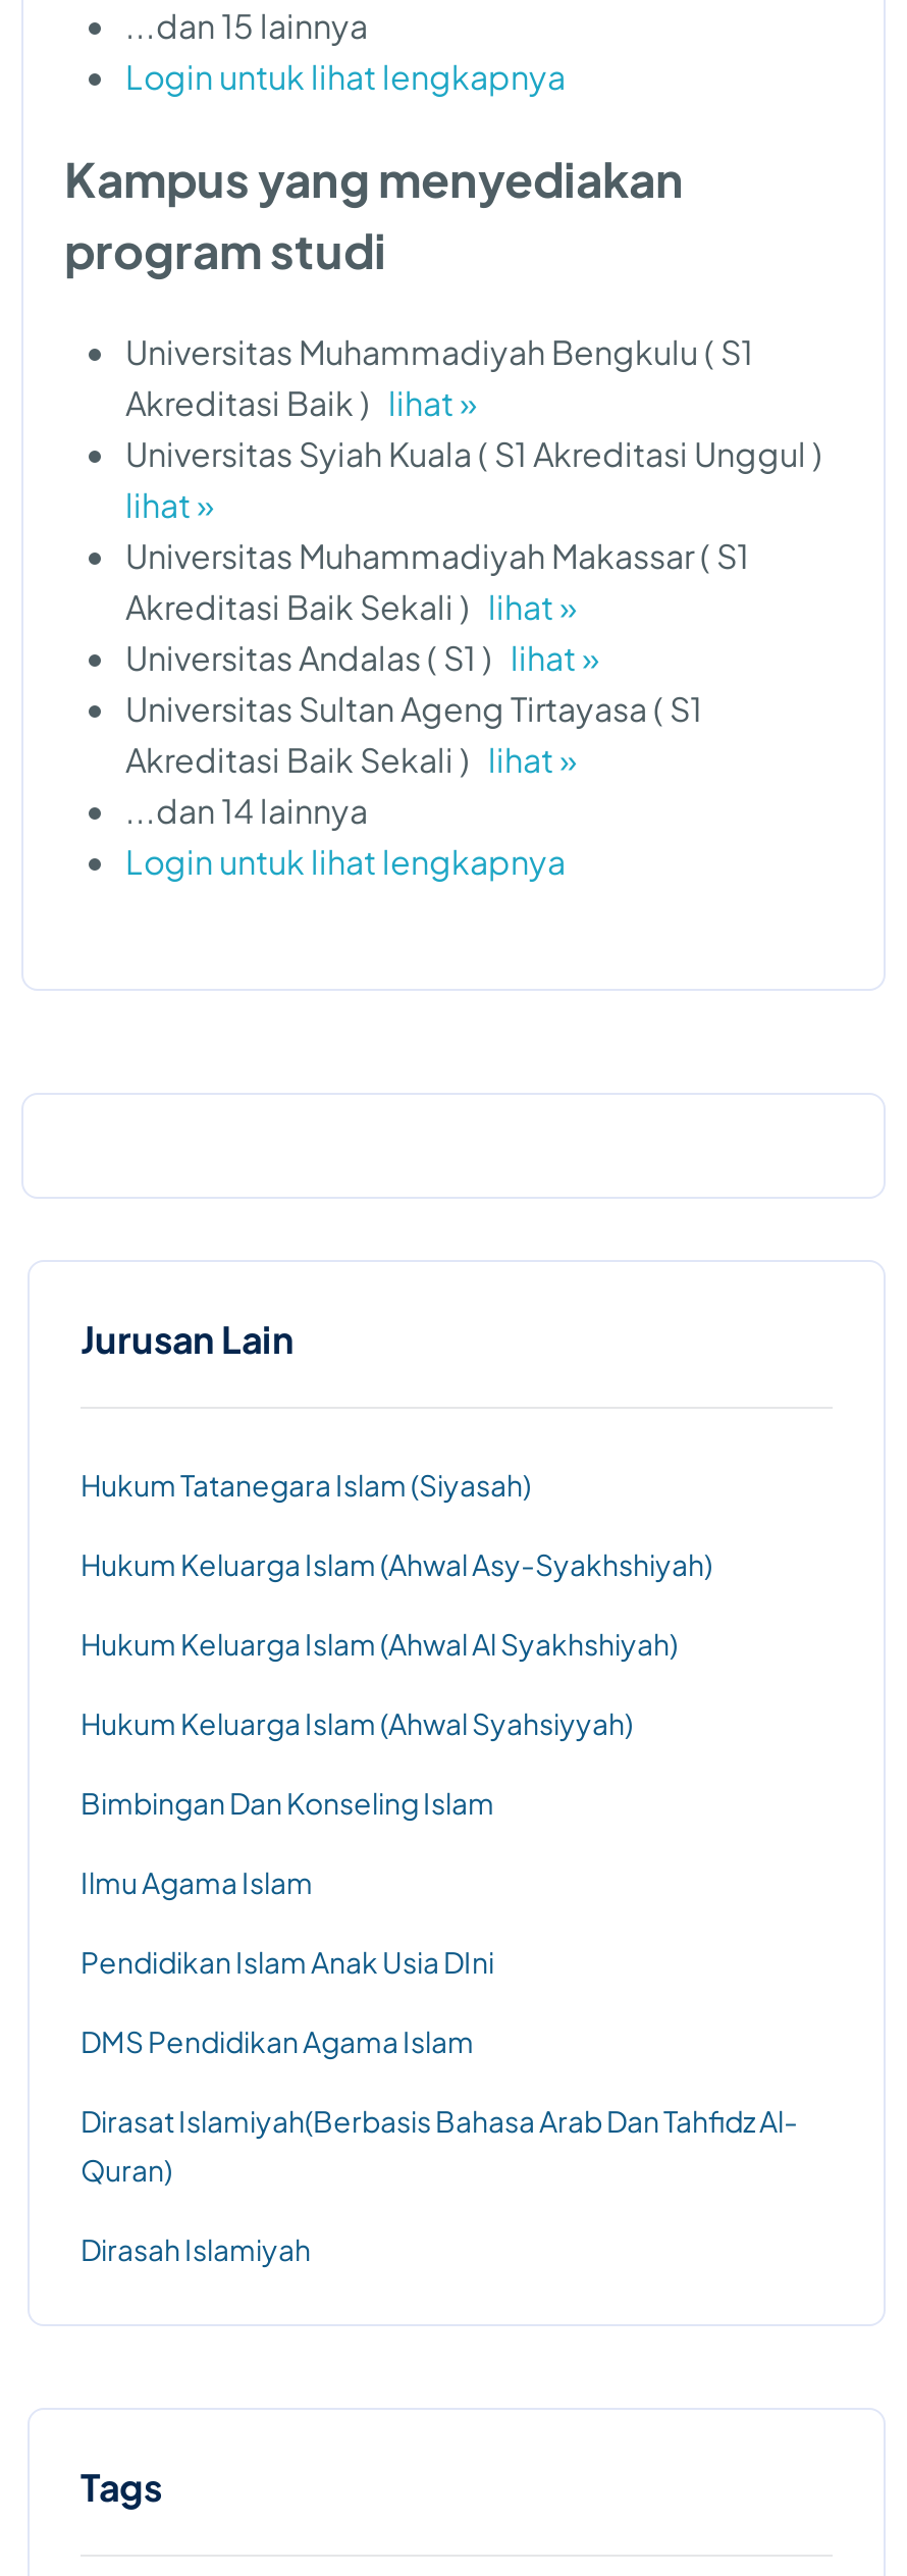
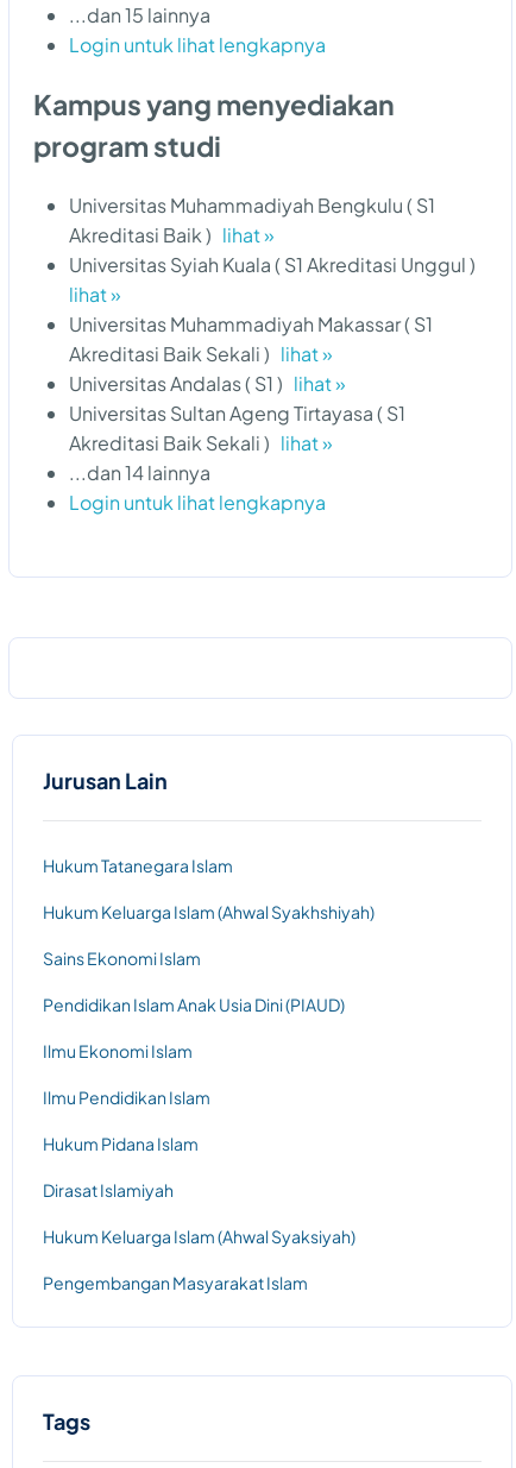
- Hukum Tatanegara Islam (Siyasah)
+ Hukum Tatanegara Islam

- Hukum Keluarga Islam (Ahwal Asy-Syakhshiyah)
+ Hukum Keluarga Islam (Ahwal Syakhshiyah)

- Hukum Keluarga Islam (Ahwal Al Syakhshiyah)
+ Sains Ekonomi Islam

- Hukum Keluarga Islam (Ahwal Syahsiyyah)
+ Pendidikan Islam Anak Usia Dini (PIAUD)

- Bimbingan Dan Konseling Islam
+ Ilmu Ekonomi Islam

- Ilmu Agama Islam
+ Ilmu Pendidikan Islam

- Pendidikan Islam Anak Usia DIni
+ Hukum Pidana Islam

- DMS Pendidikan Agama Islam
+ Dirasat Islamiyah

- Dirasat Islamiyah(Berbasis Bahasa Arab Dan Tahfidz Al-
- Quran)
+ Hukum Keluarga Islam (Ahwal Syaksiyah)

- Dirasah Islamiyah
+ Pengembangan Masyarakat Islam
